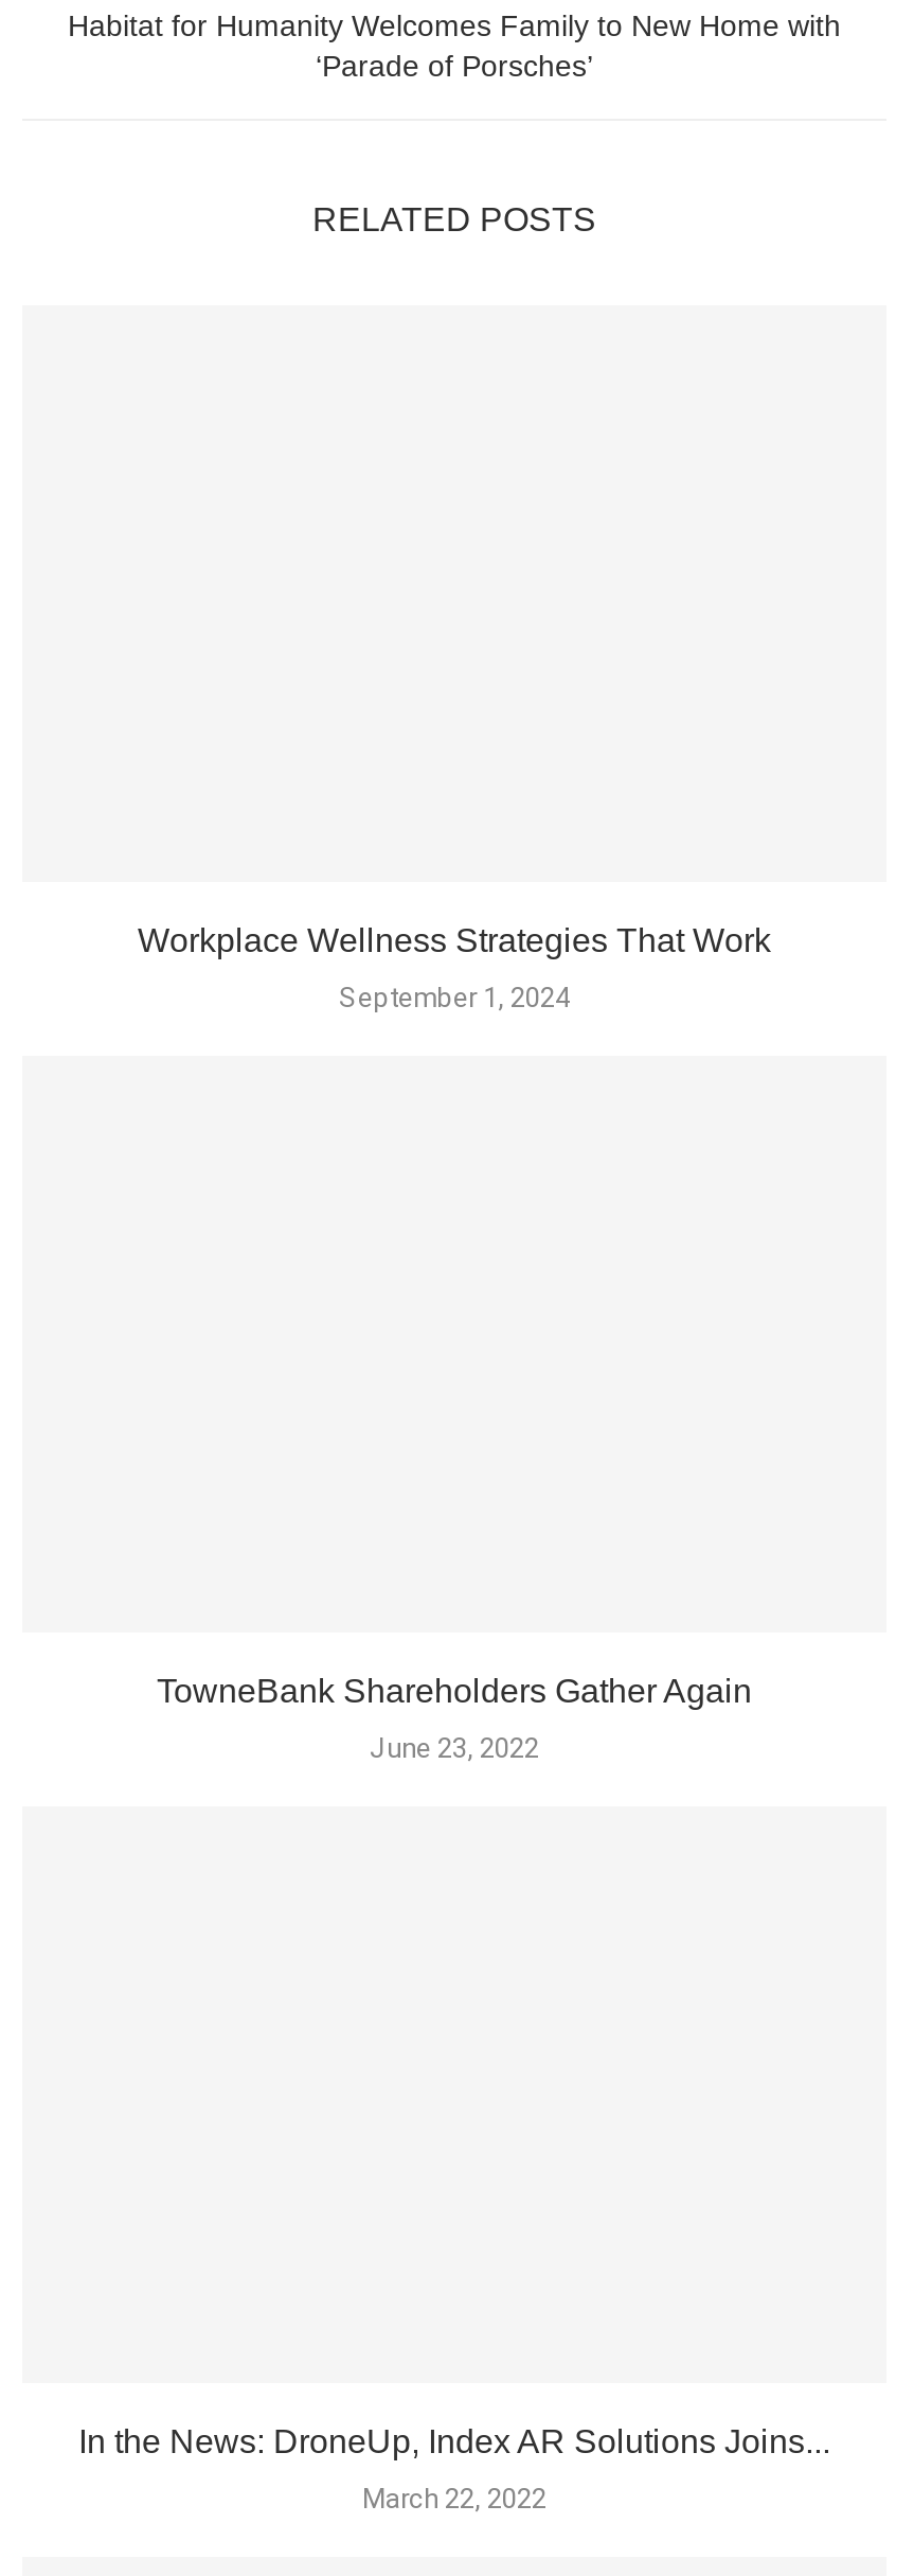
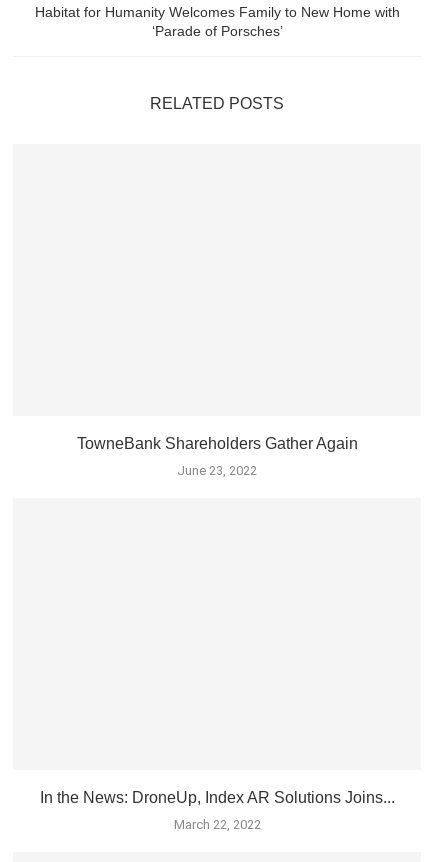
- Workplace Wellness Strategies That Work
- September 1, 2024
